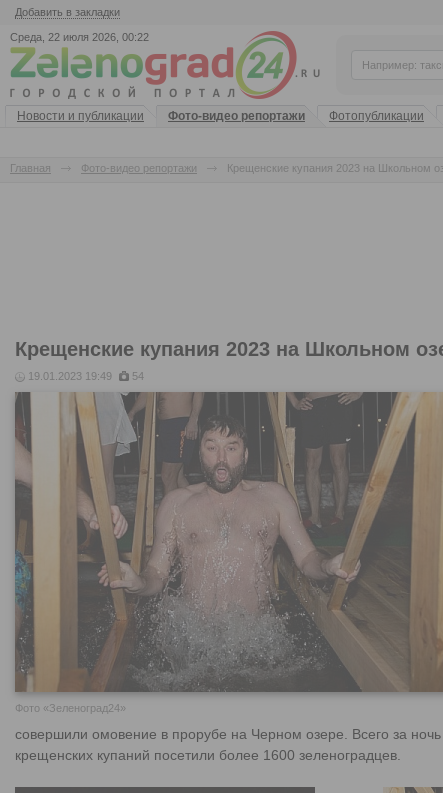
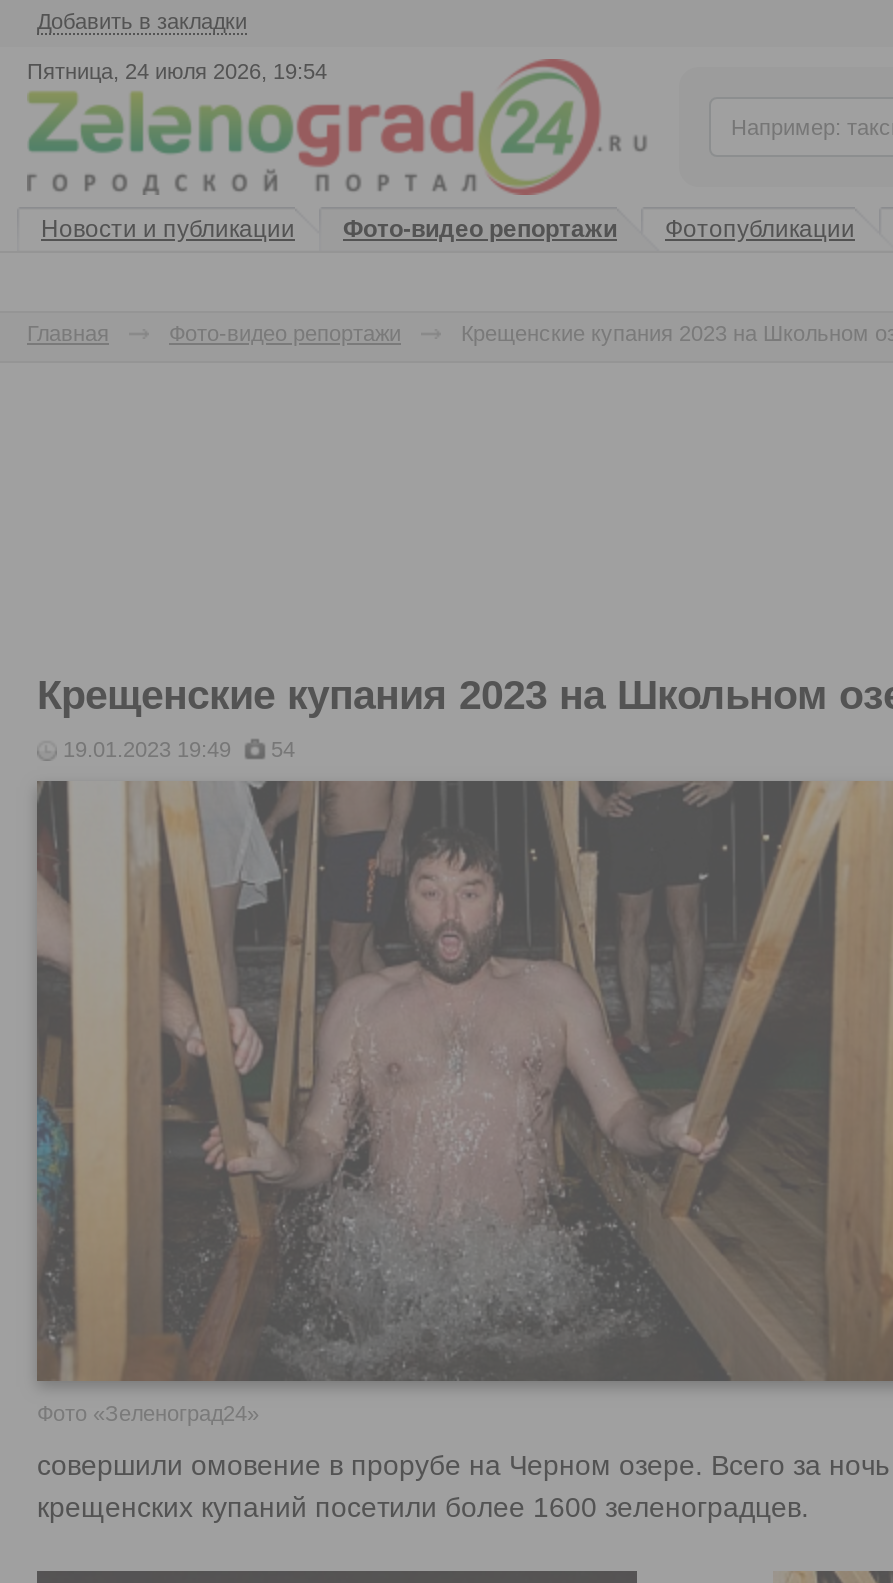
- Среда, 22 июля 2026, 00:22
+ Пятница, 24 июля 2026, 19:54
